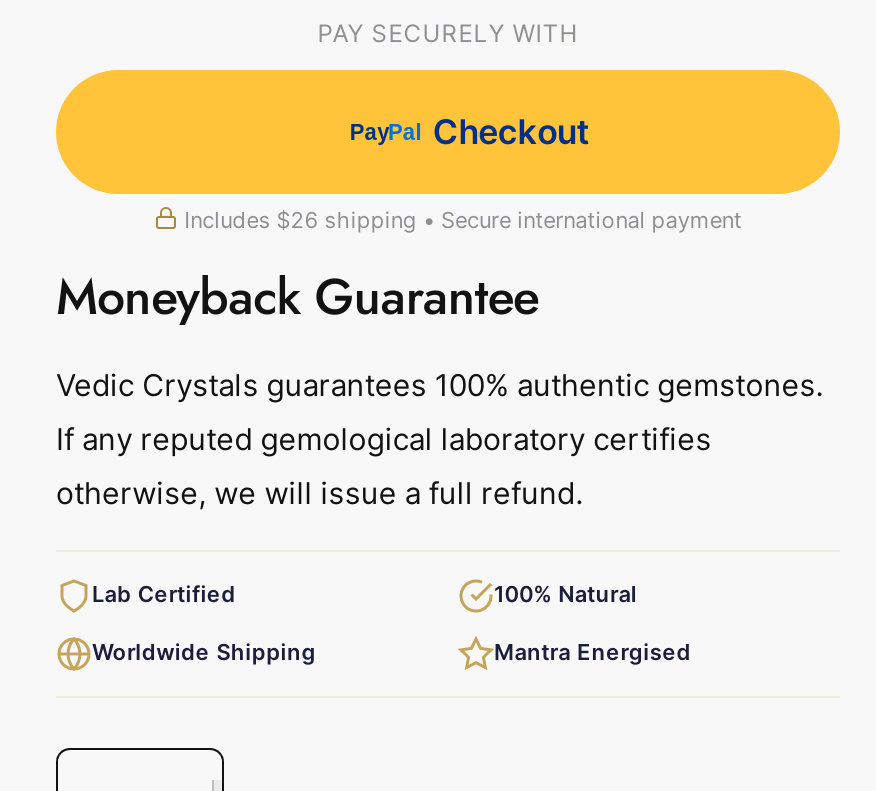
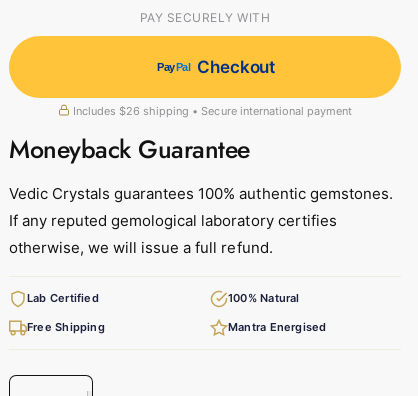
- Worldwide Shipping
+ Free Shipping
